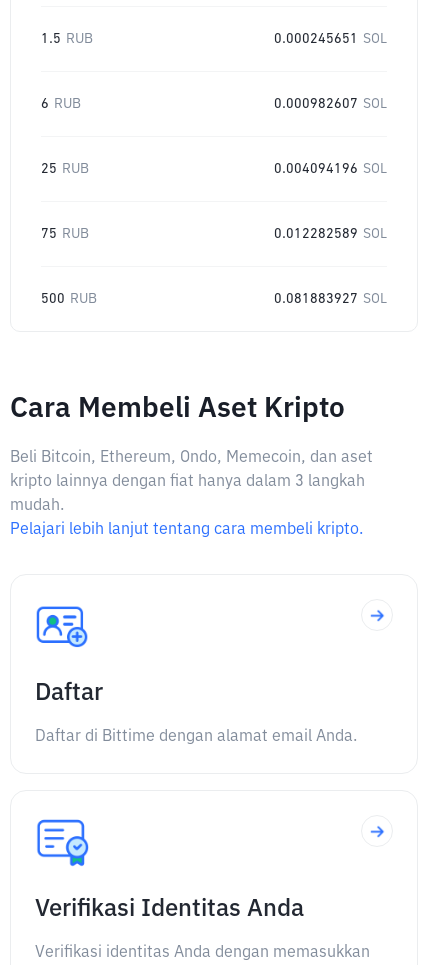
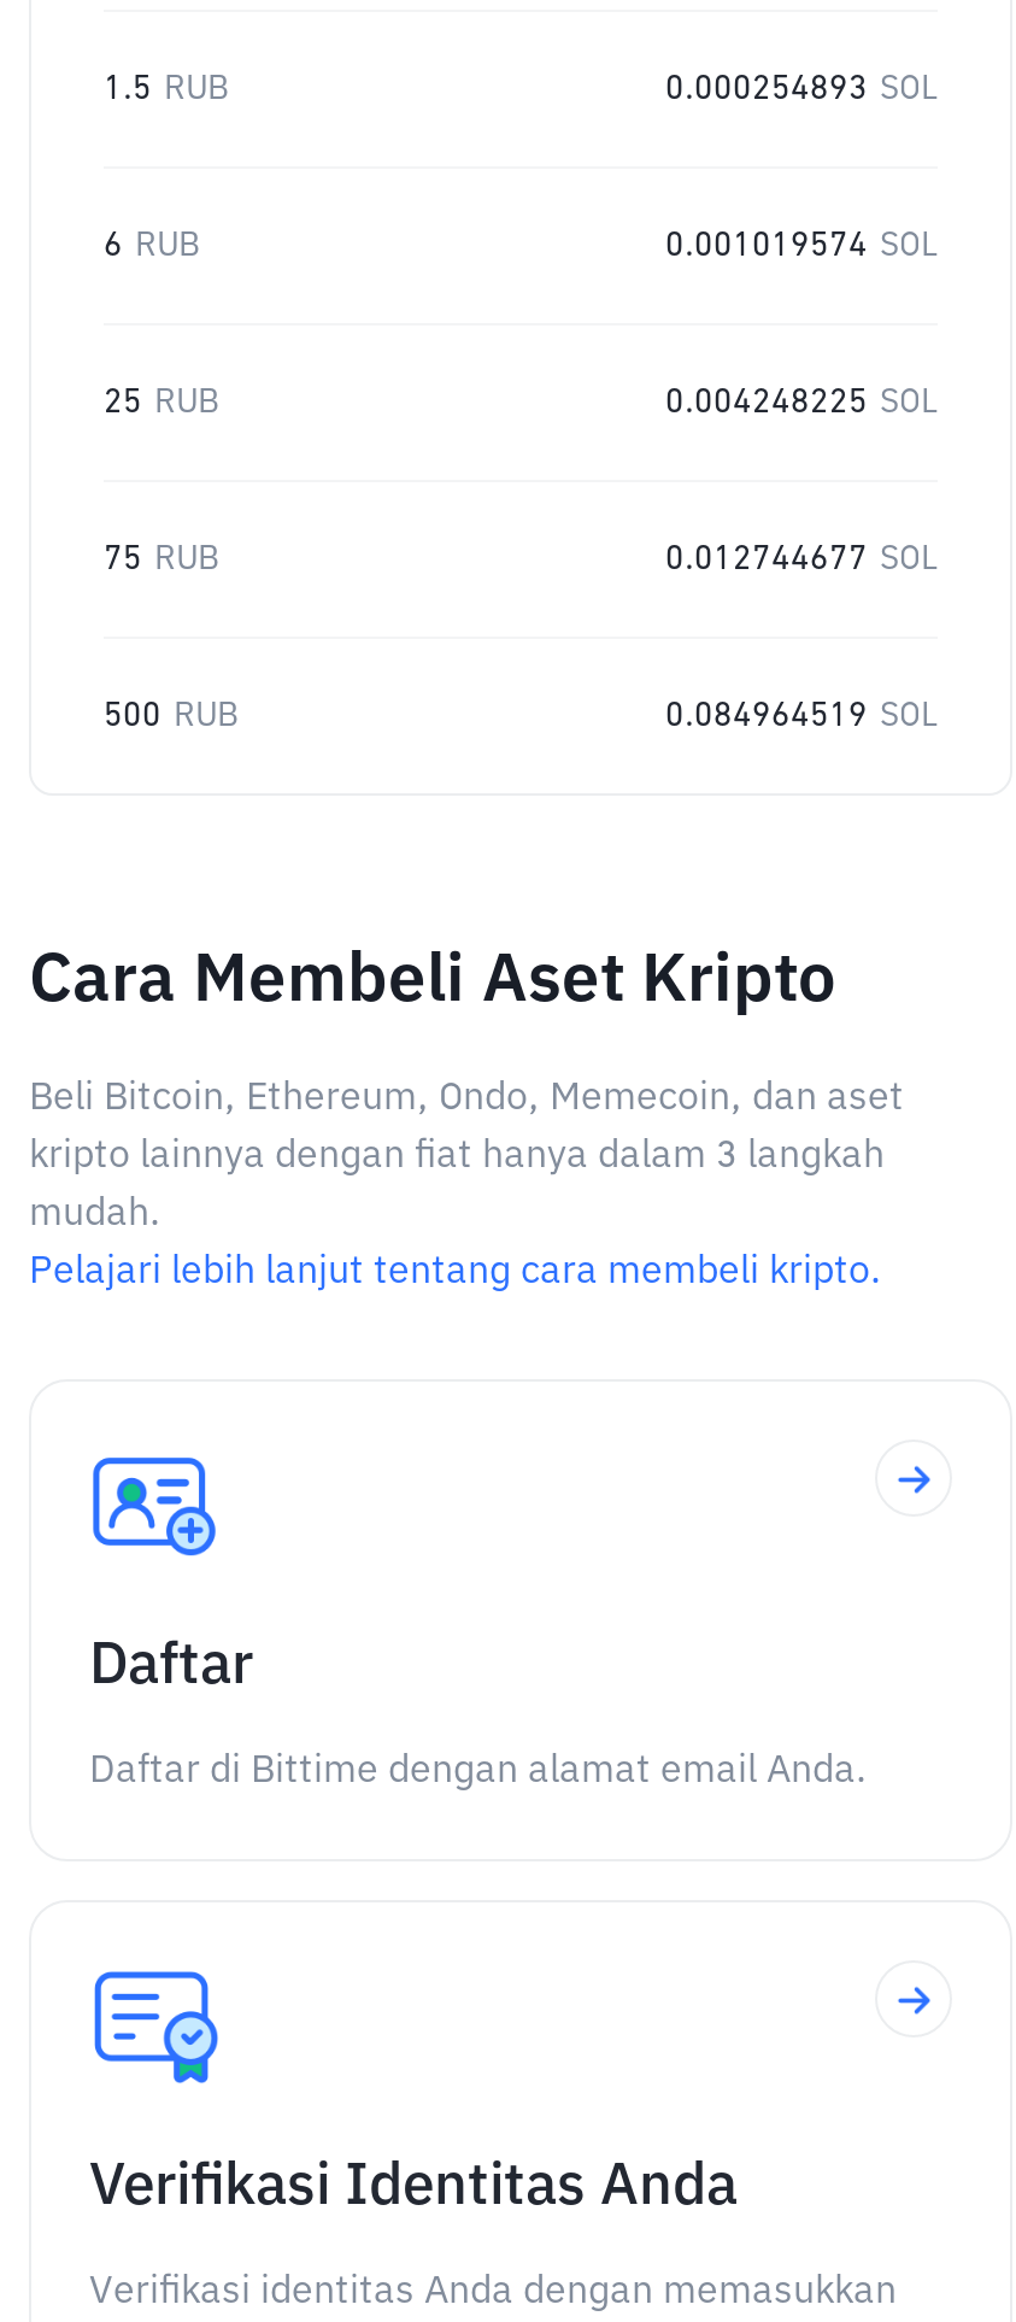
- 0.000245651 SOL
+ 0.000254893 SOL

- 0.000982607 SOL
+ 0.001019574 SOL

- 0.004094196 SOL
+ 0.004248225 SOL

- 0.012282589 SOL
+ 0.012744677 SOL

- 0.081883927 SOL
+ 0.084964519 SOL
